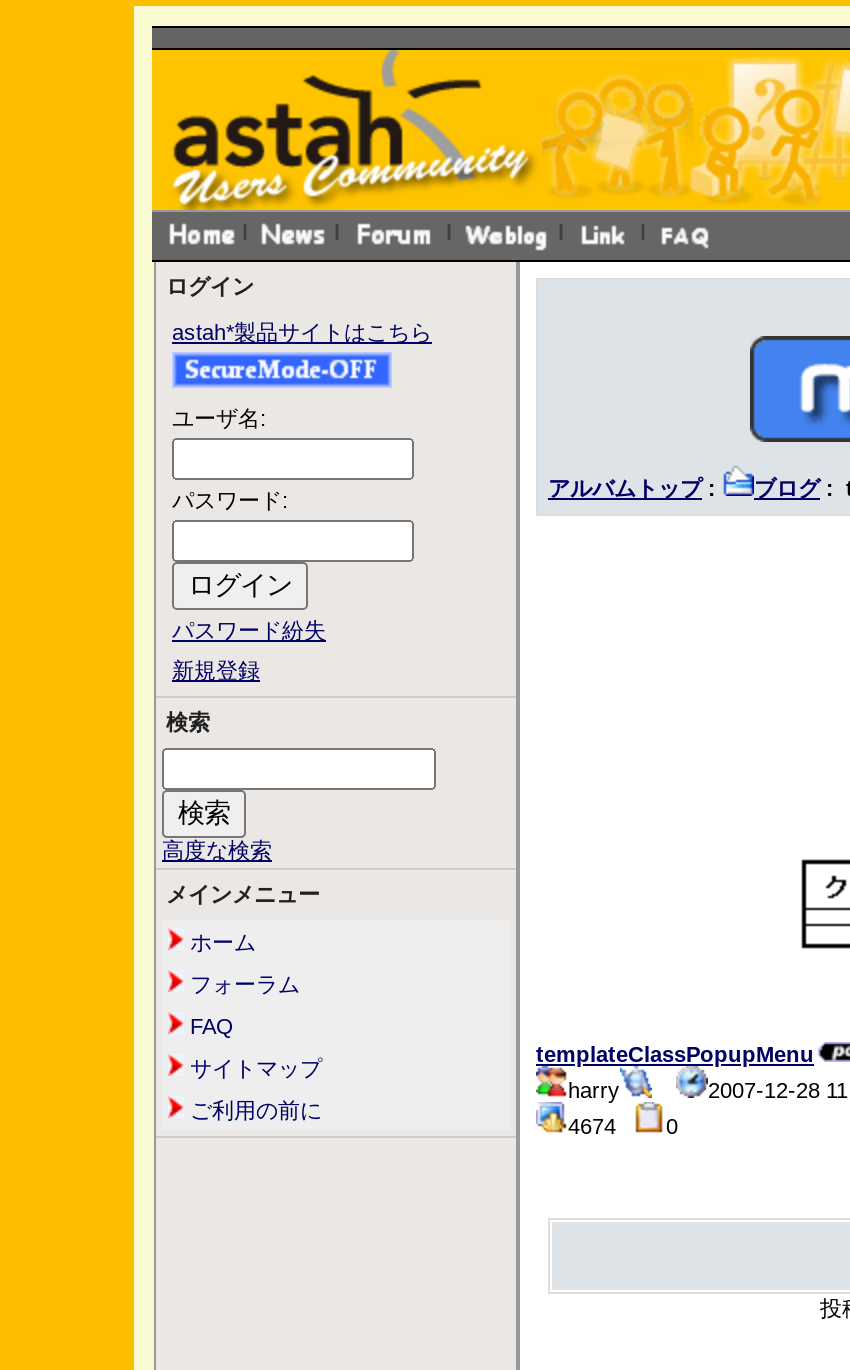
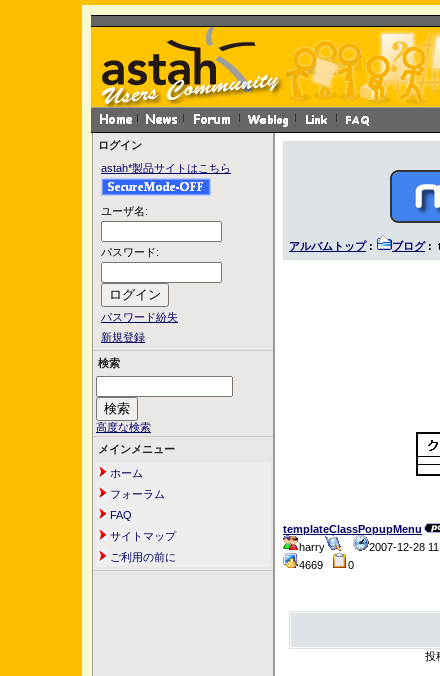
- 4674 0
+ 4669 0
